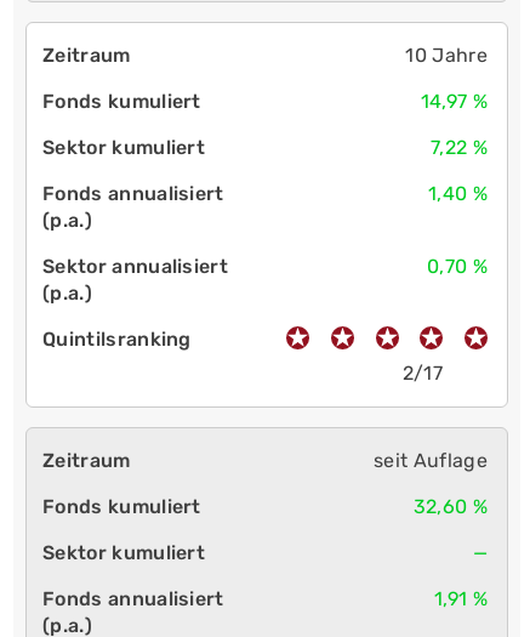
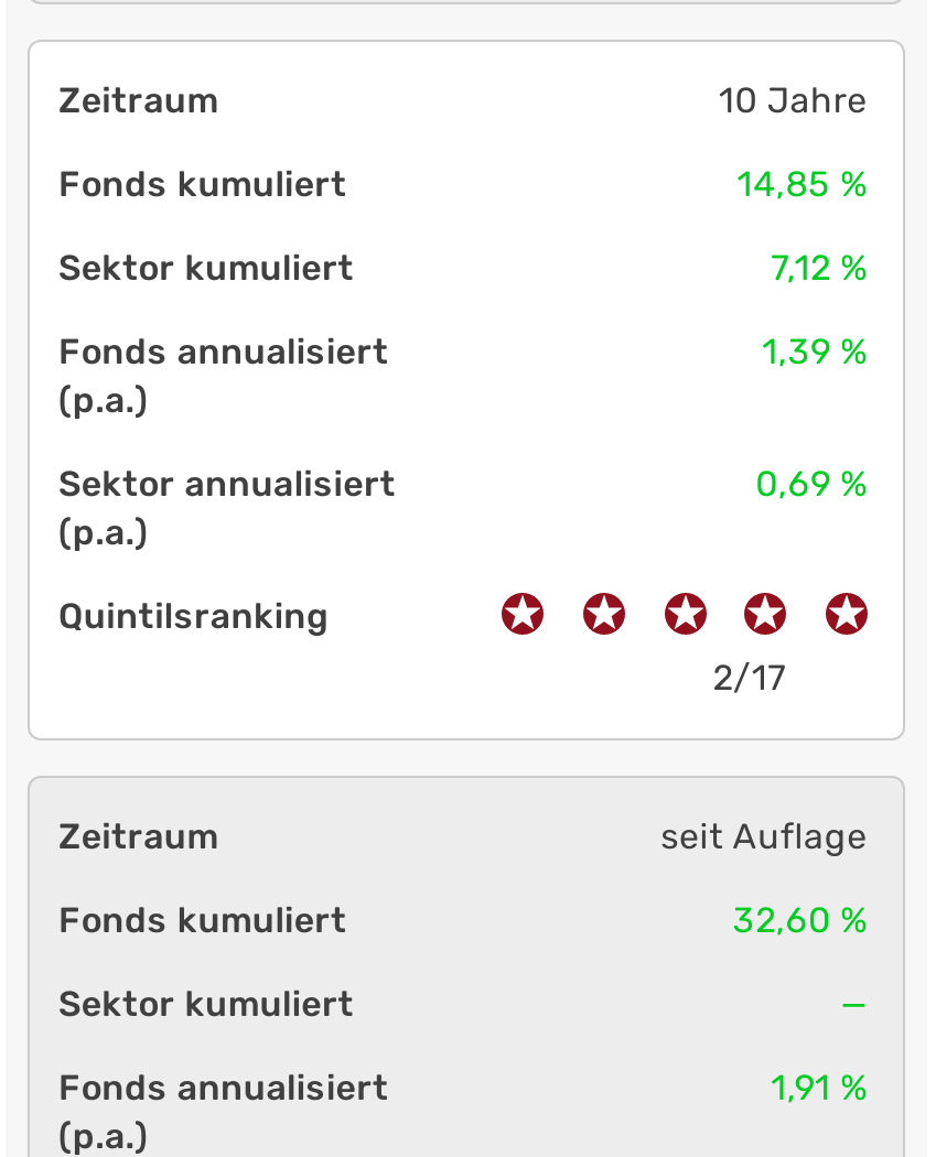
- 14,97 %
+ 14,85 %

- 7,22 %
+ 7,12 %

- 1,40 %
+ 1,39 %

- 0,70 %
+ 0,69 %
